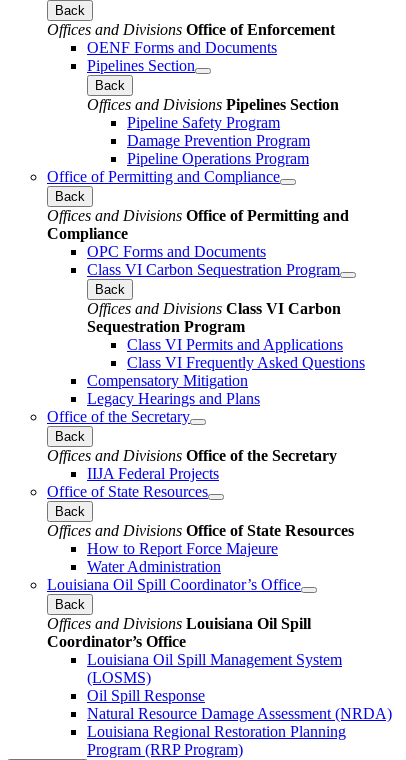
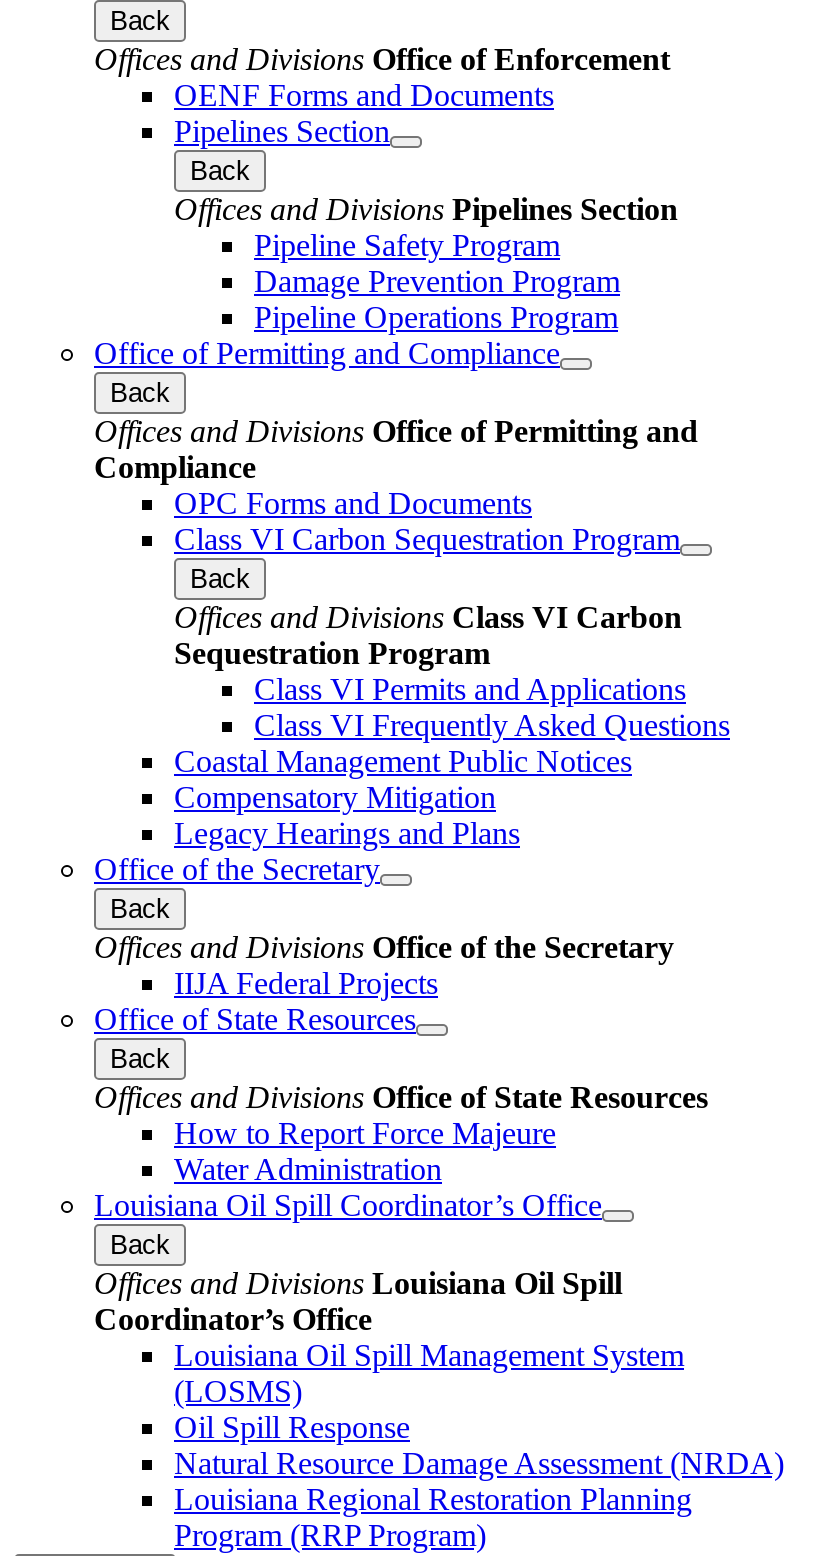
+ Coastal Management Public Notices
